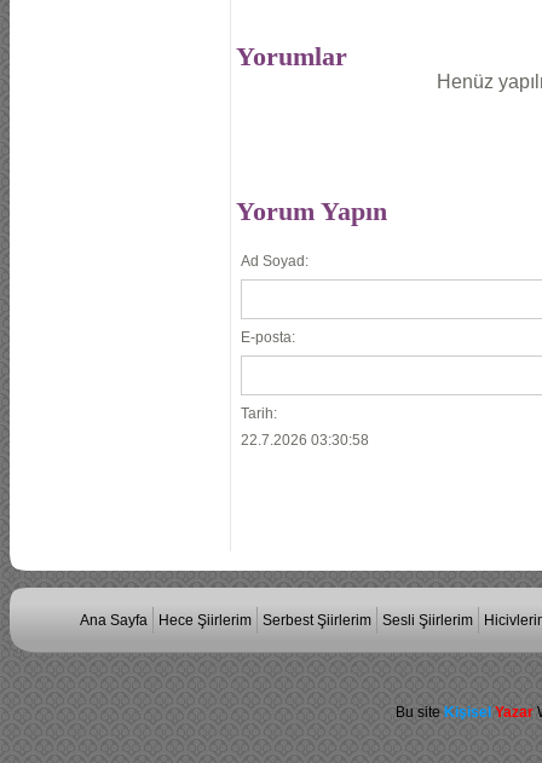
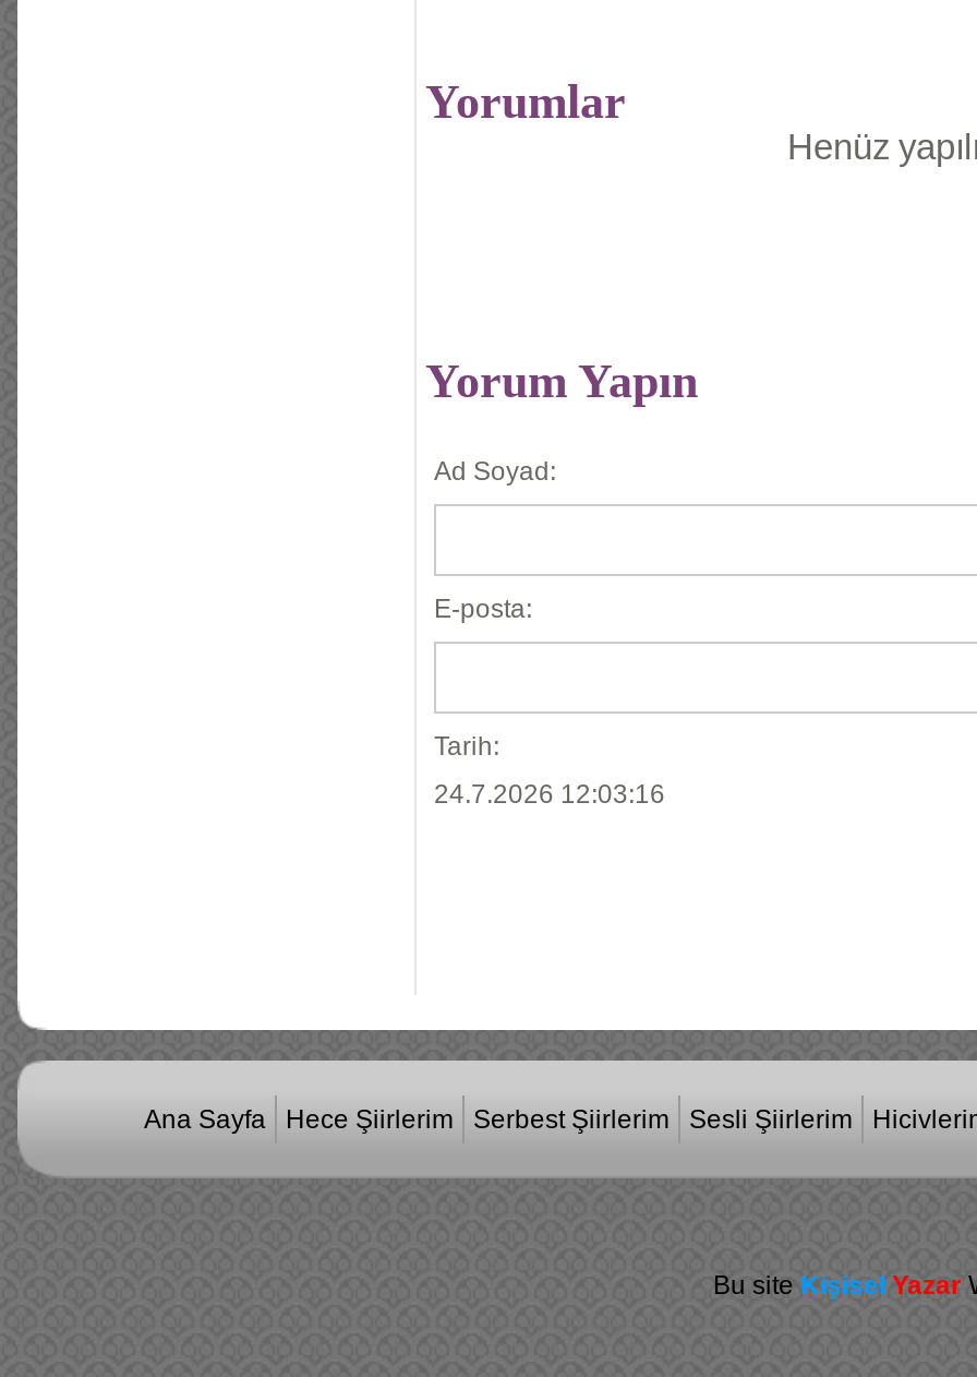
- 22.7.2026 03:30:58
+ 24.7.2026 12:03:16
